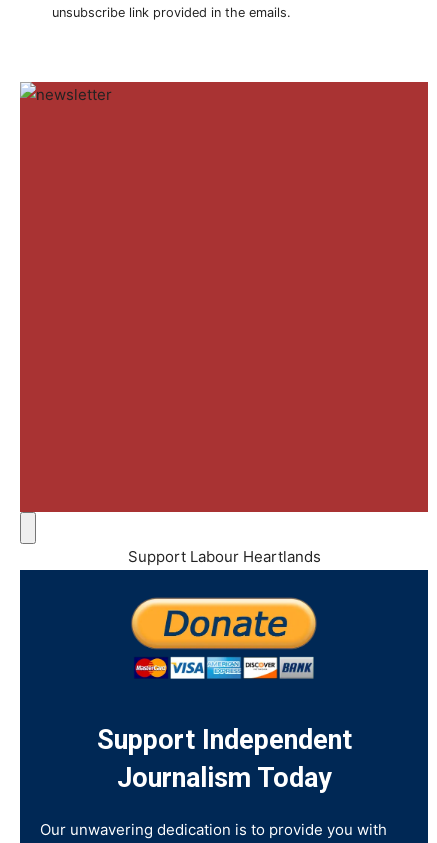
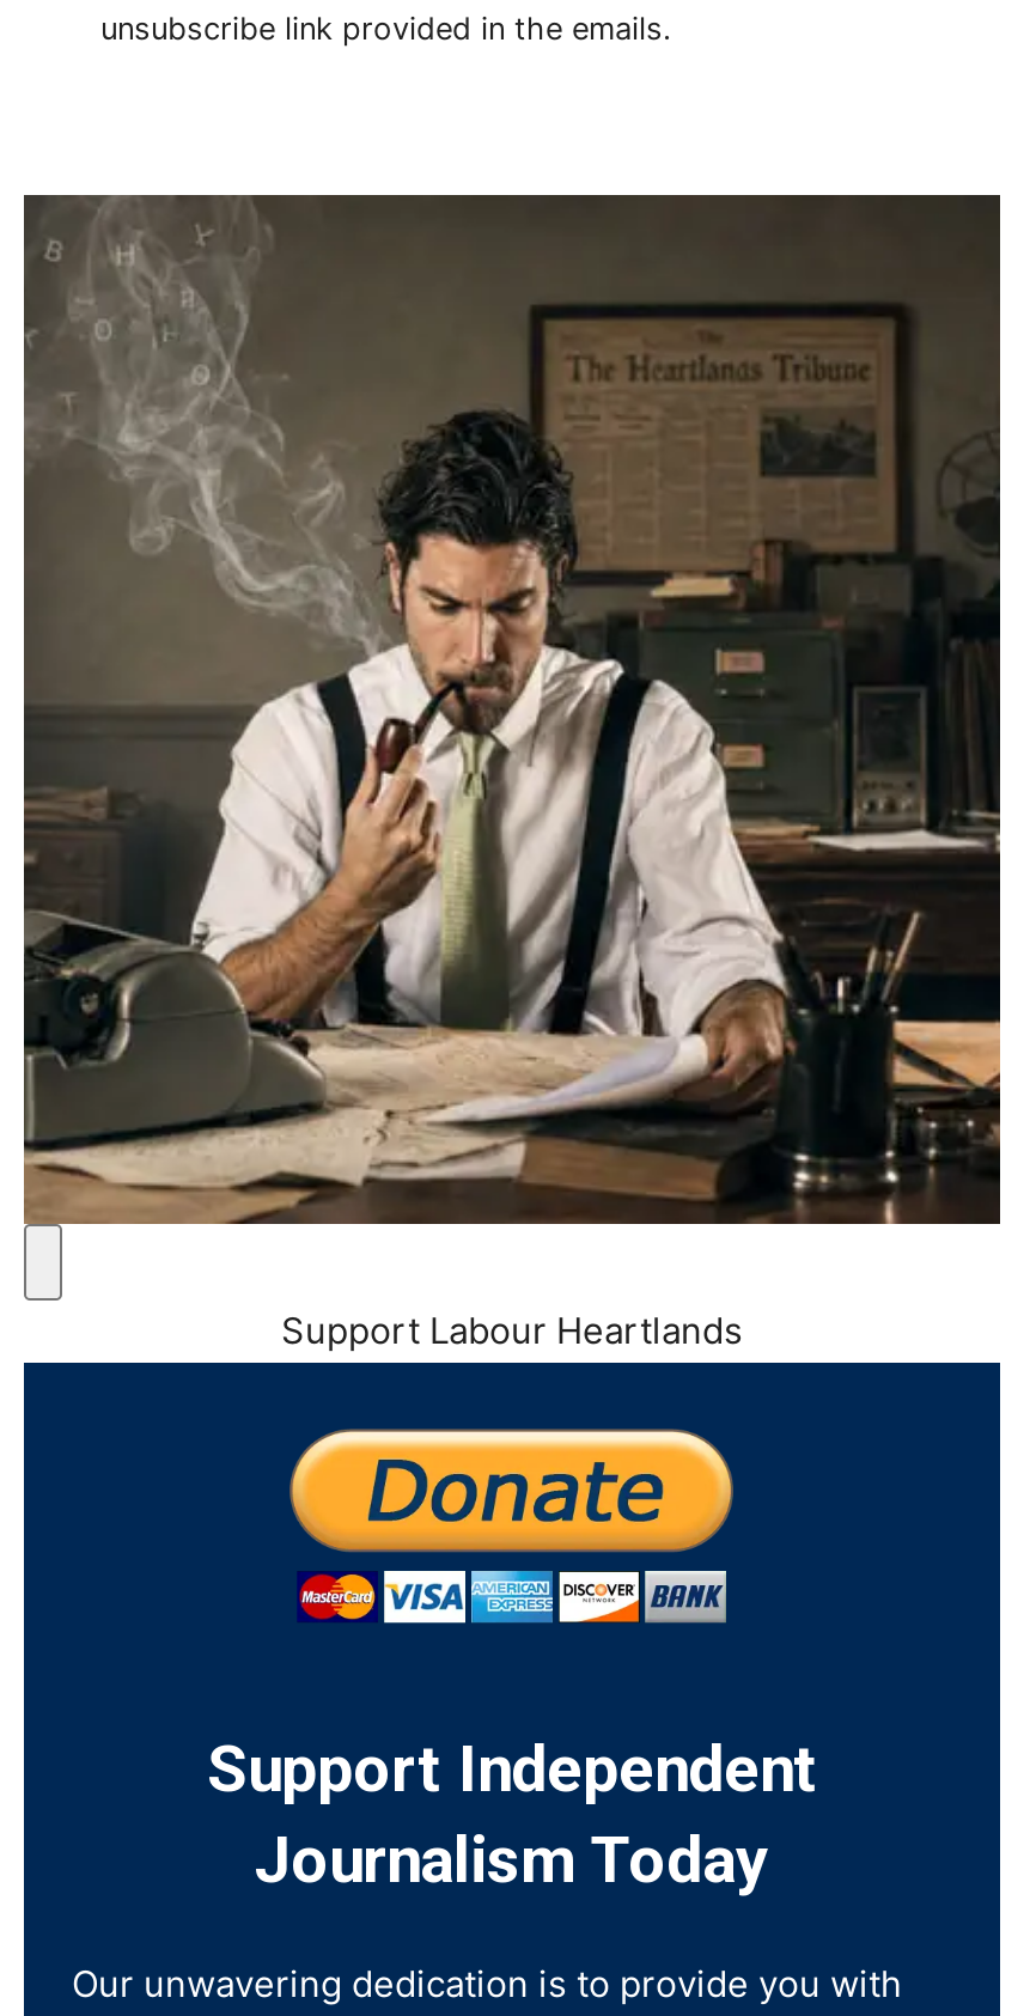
+ [image]
